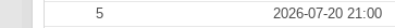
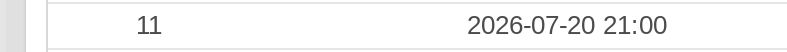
- 5
+ 11
